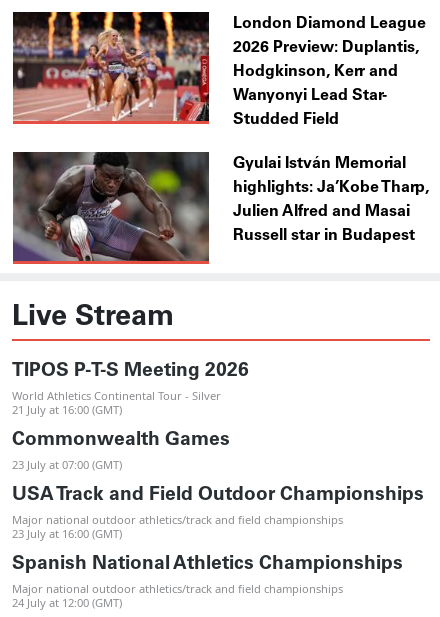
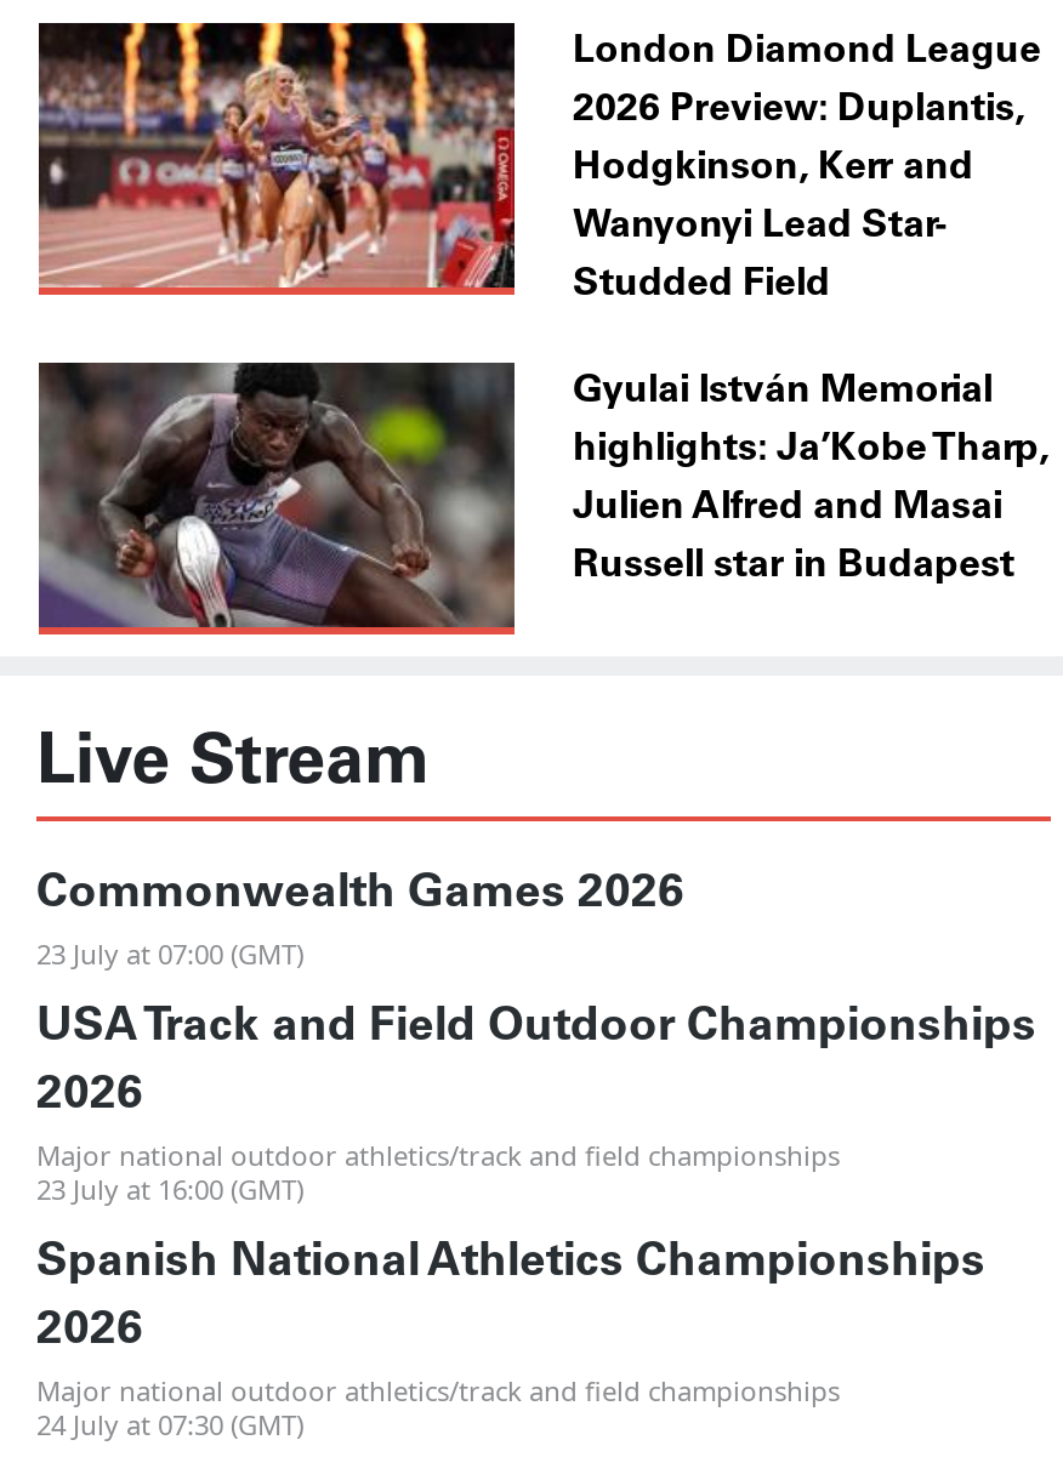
- TIPOS P-T-S Meeting 2026
- World Athletics Continental Tour - Silver
- 21 July at 16:00 (GMT)
- Commonwealth Games
+ Commonwealth Games 2026

moved up: 23 July at 07:00 (GMT) | USA Track and Field Outdoor Championships

+ 2026

moved up: Major national outdoor athletics/track and field championships | 23 July at 16:00 (GMT) | Spanish National Athletics Championships

+ 2026

- 24 July at 12:00 (GMT)
+ 24 July at 07:30 (GMT)
